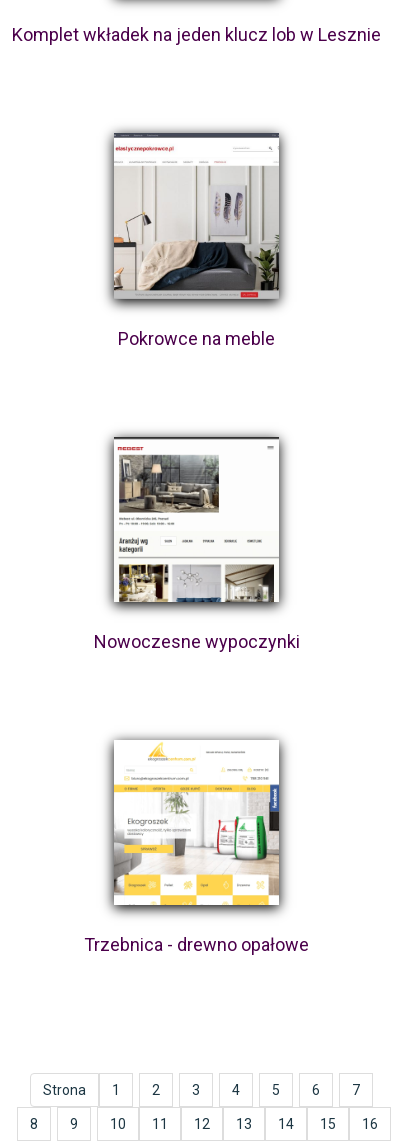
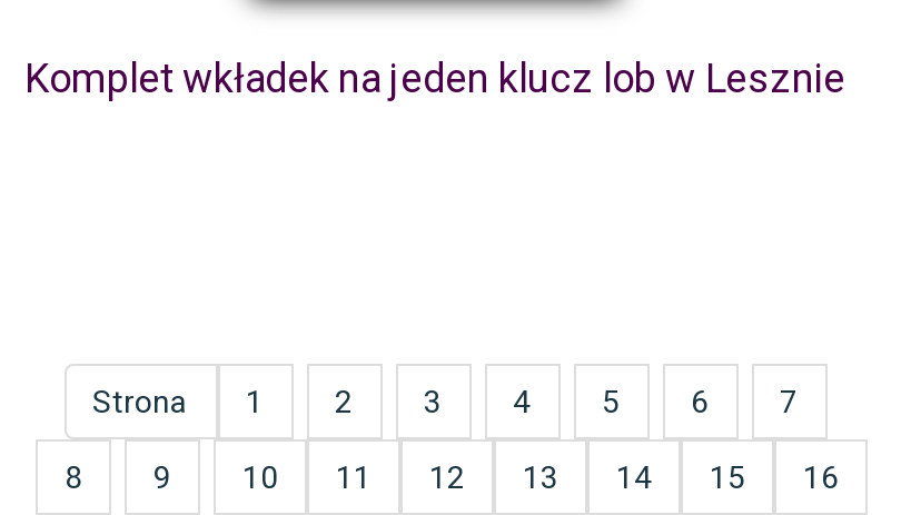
- [image]
- Pokrowce na meble

- [image]
- Nowoczesne wypoczynki

- [image]
- Trzebnica - drewno opałowe
